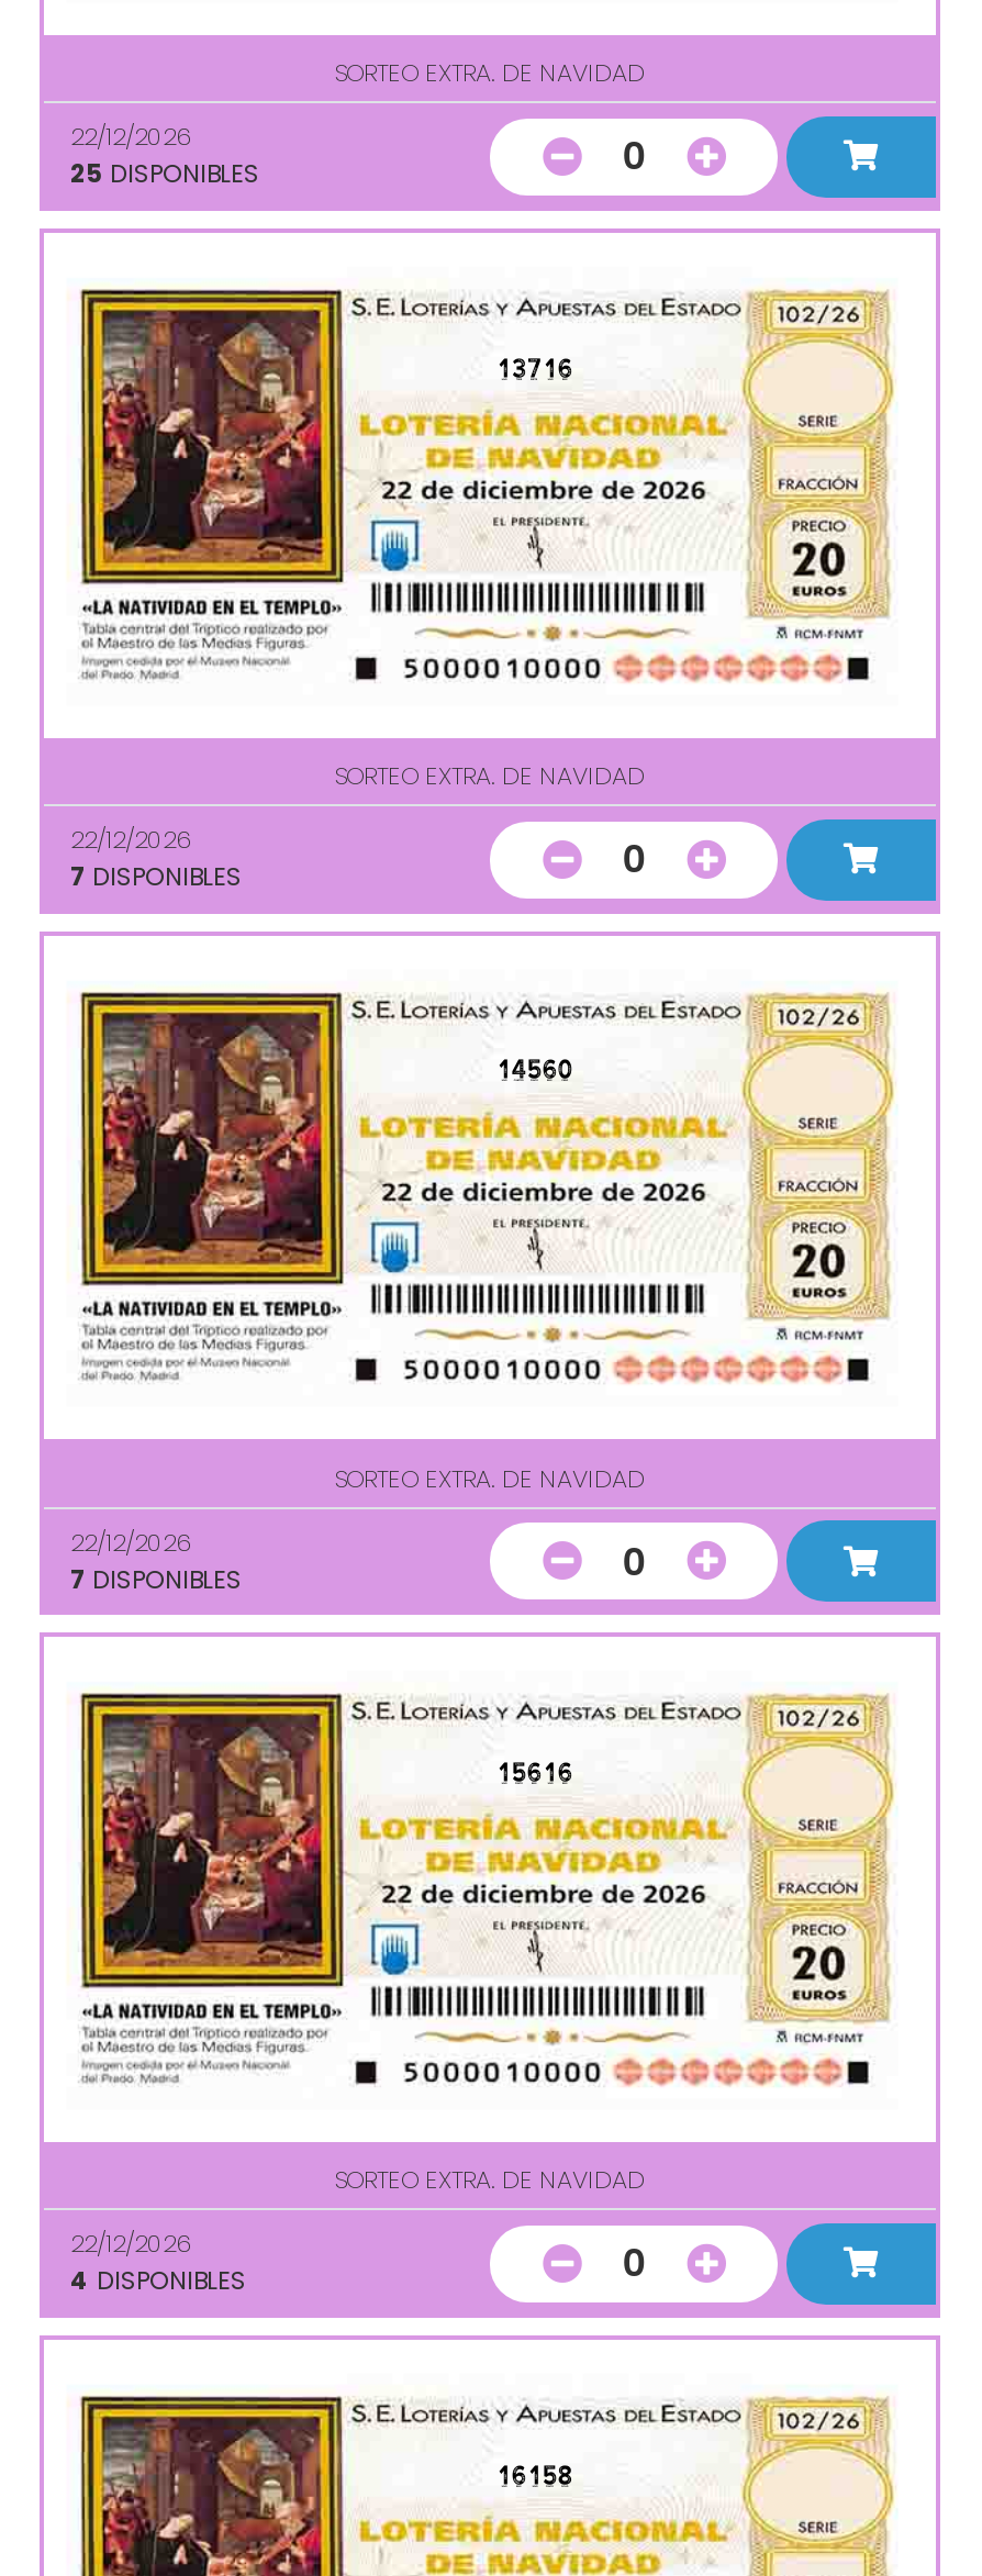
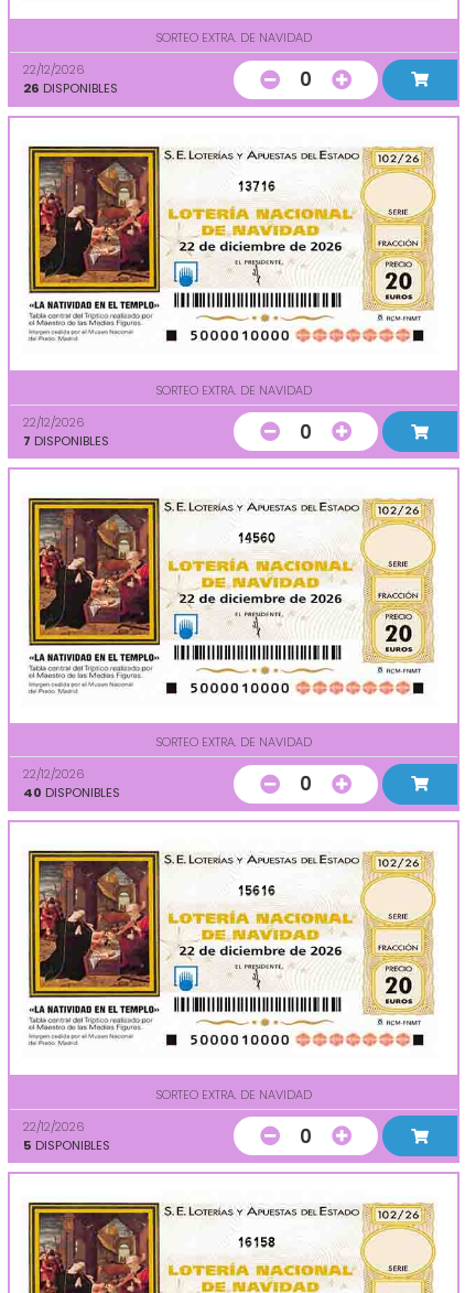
- 25 DISPONIBLES
+ 26 DISPONIBLES

- 7 DISPONIBLES
+ 40 DISPONIBLES

- 4 DISPONIBLES
+ 5 DISPONIBLES
